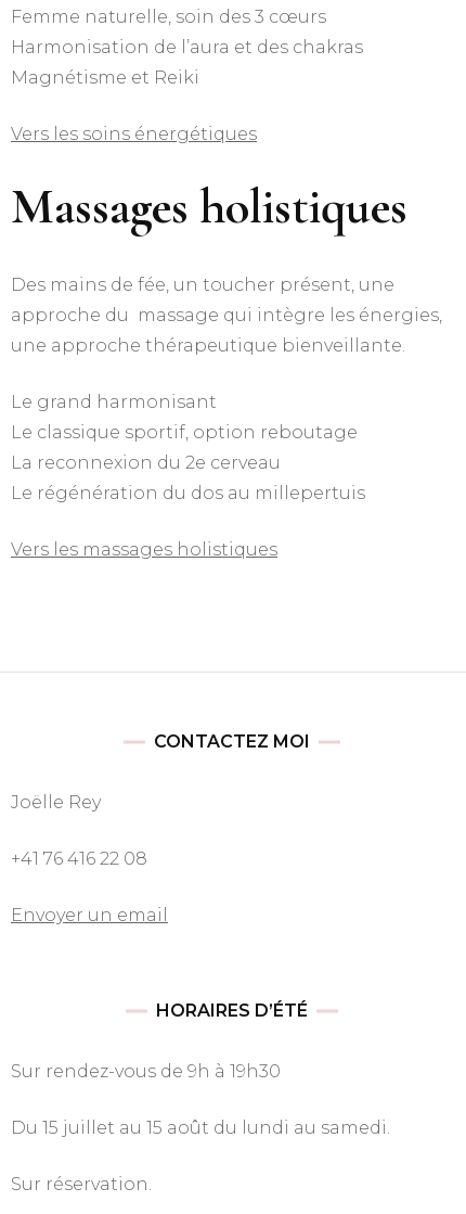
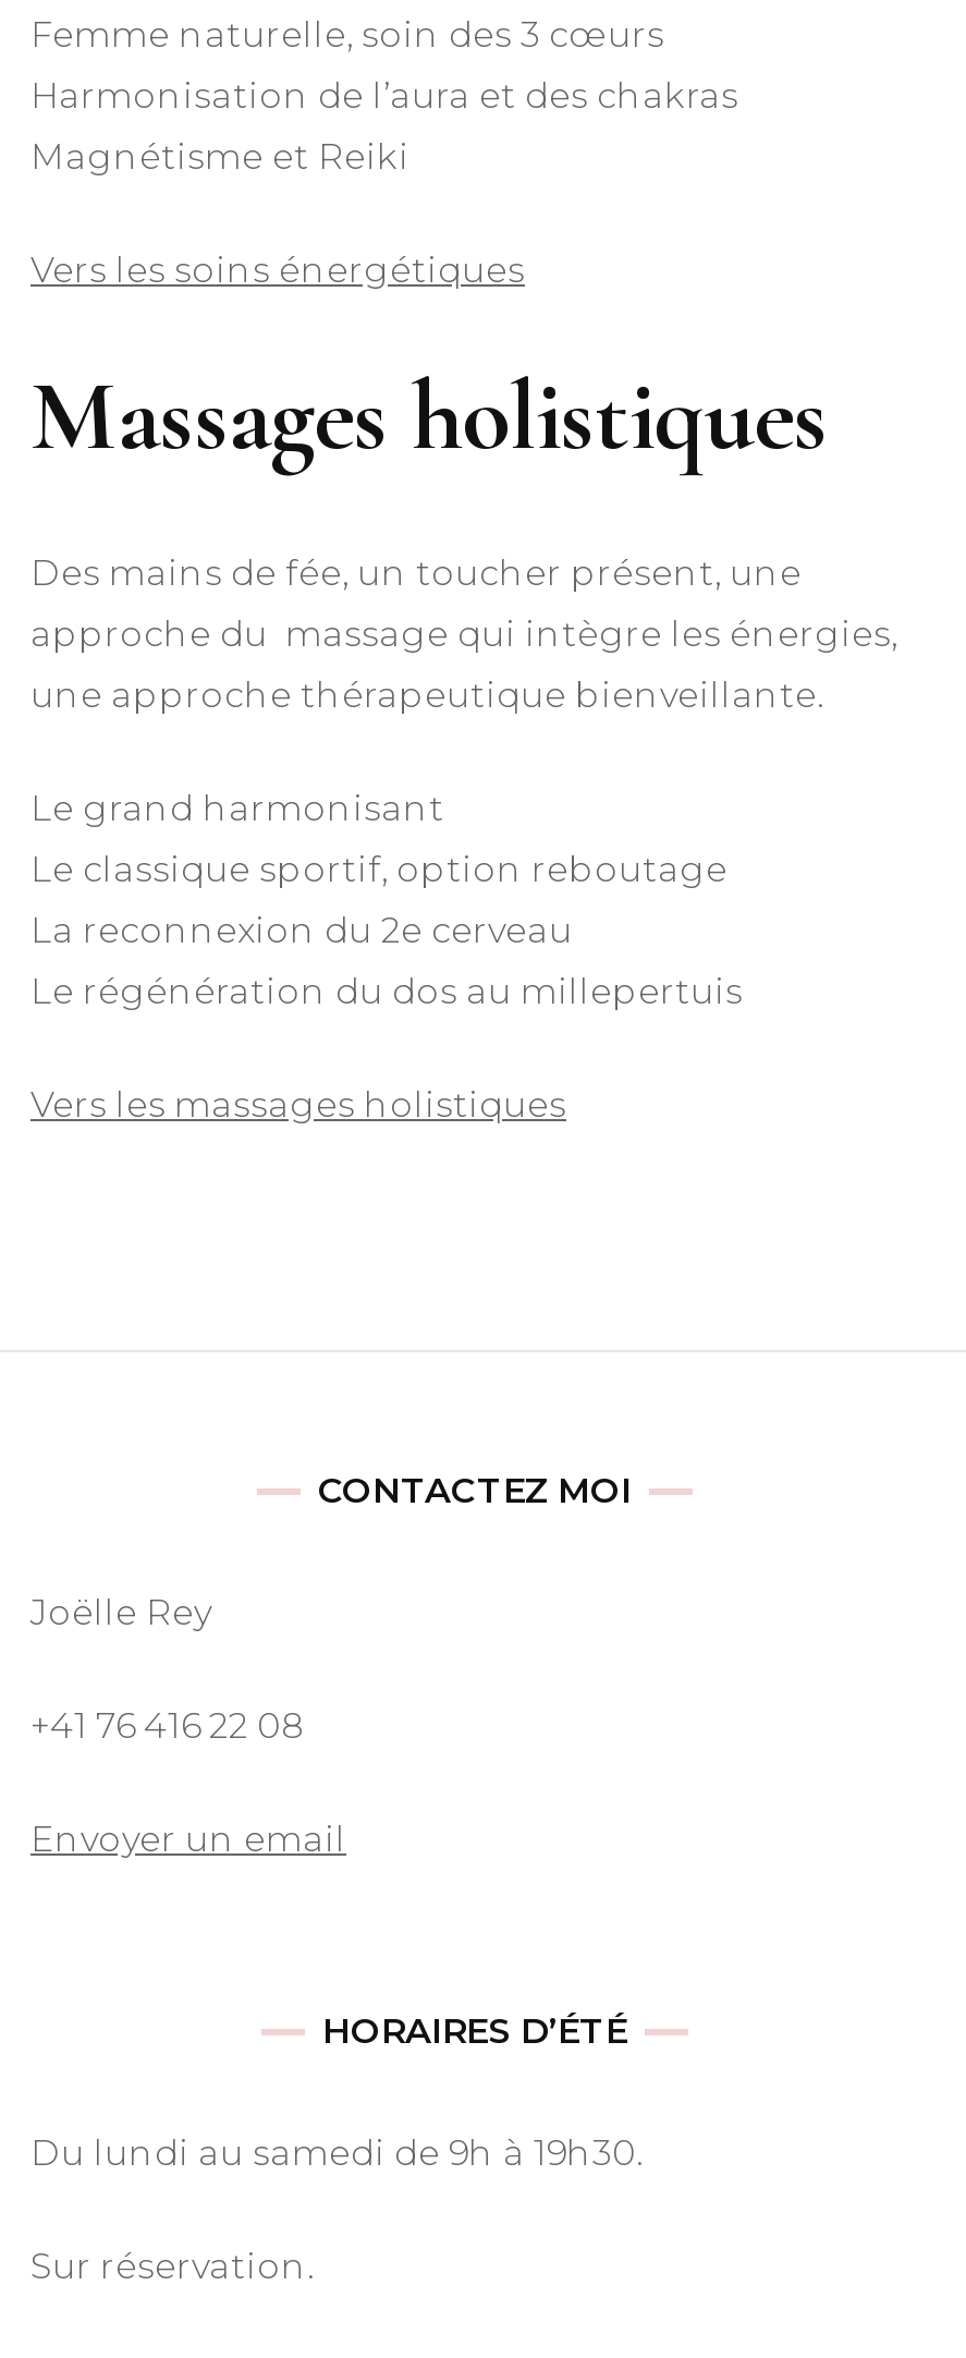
- Sur rendez-vous de 9h à 19h30
- Du 15 juillet au 15 août du lundi au samedi.
+ Du lundi au samedi de 9h à 19h30.
